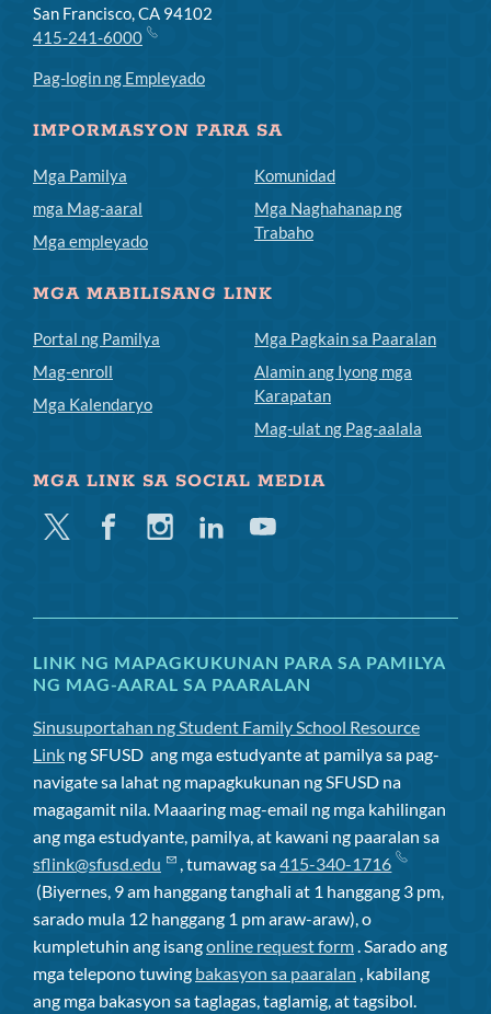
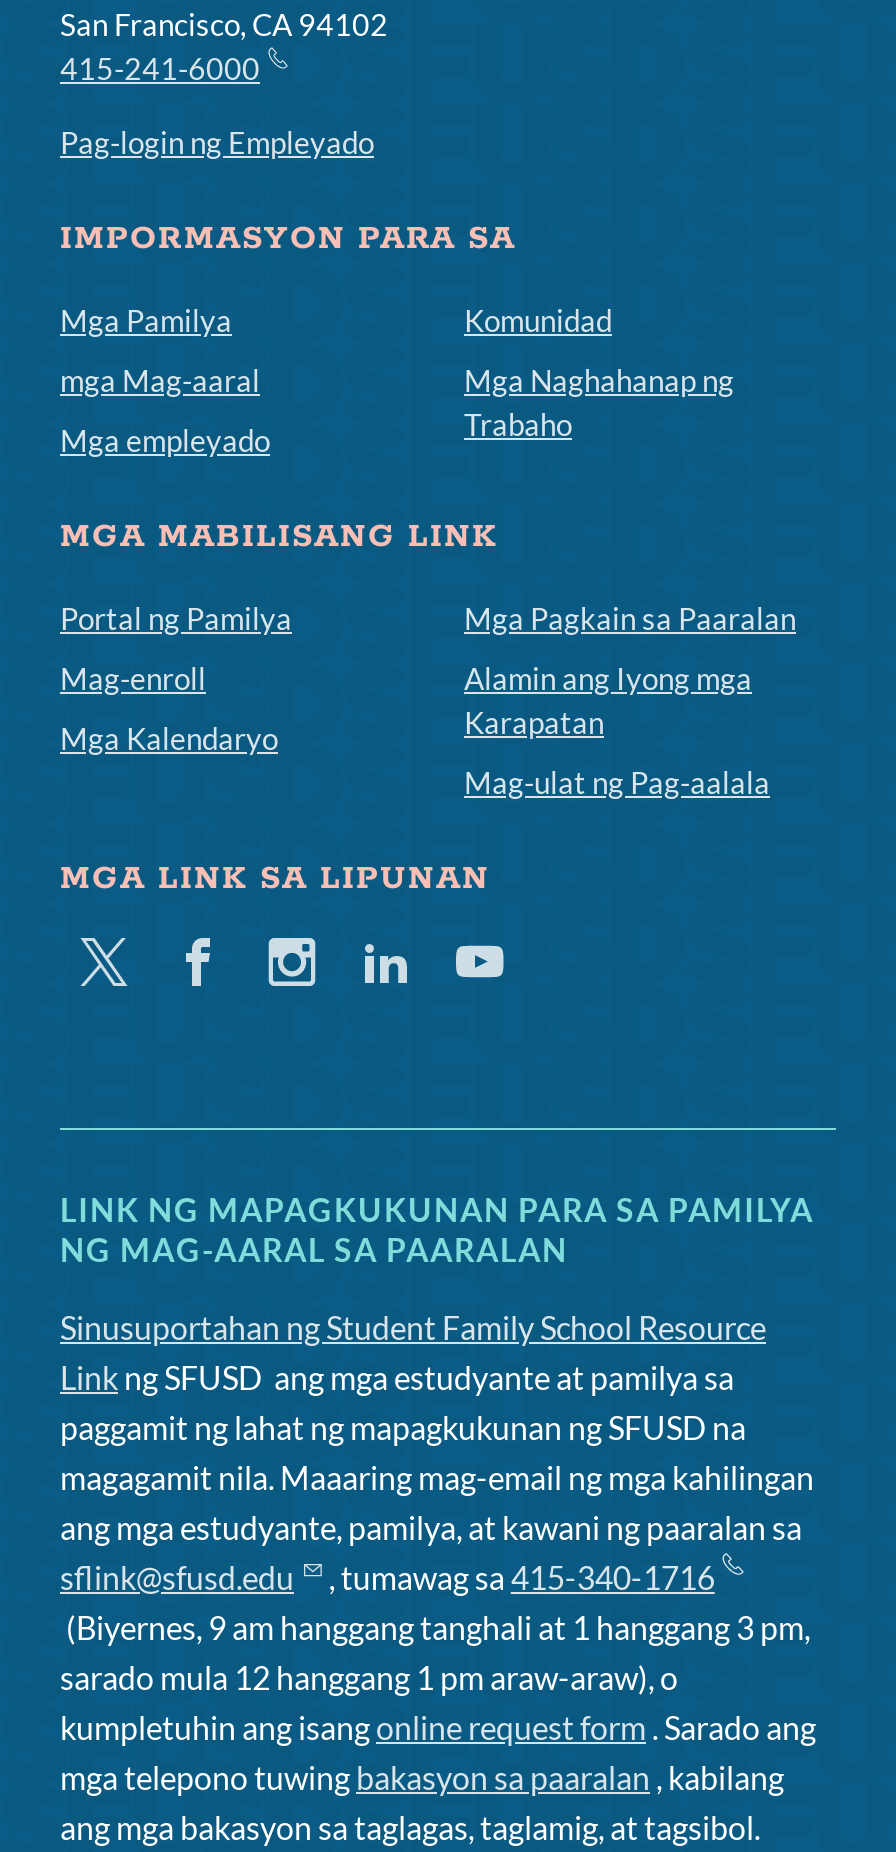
- MGA LINK SA SOCIAL MEDIA
+ MGA LINK SA LIPUNAN

- Link ng SFUSD ang mga estudyante at pamilya sa pag-
- navigate sa lahat ng mapagkukunan ng SFUSD na
+ Link ng SFUSD ang mga estudyante at pamilya sa
+ paggamit ng lahat ng mapagkukunan ng SFUSD na
